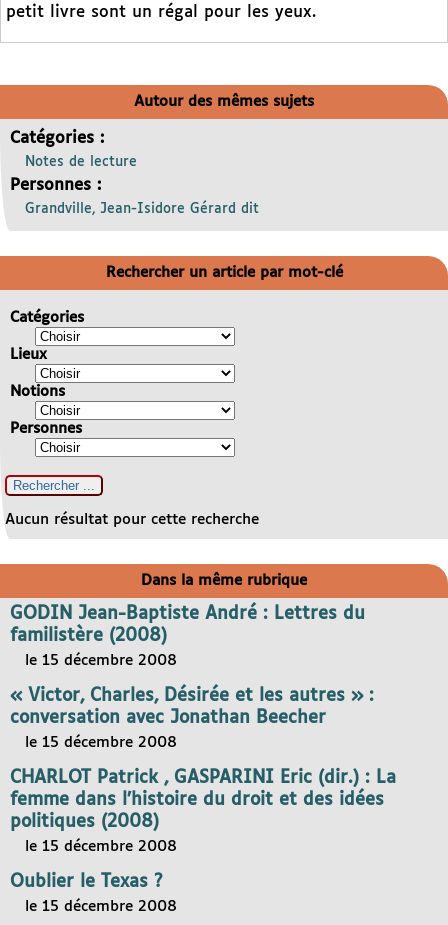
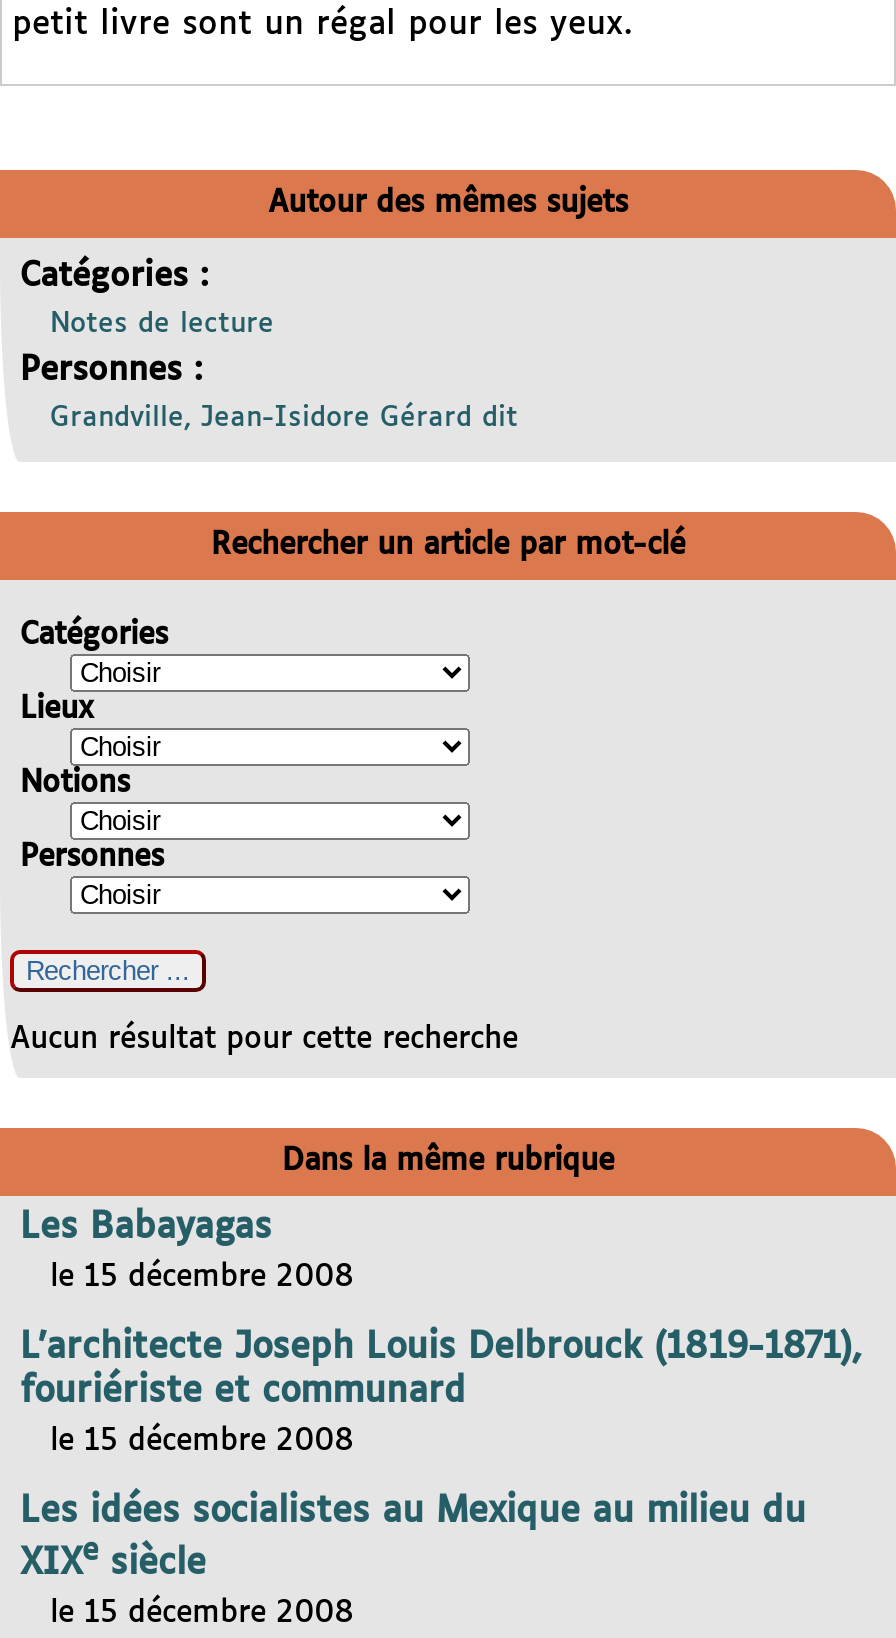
- GODIN Jean-Baptiste André : Lettres du
- familistère (2008)
+ Les Babayagas

- « Victor, Charles, Désirée et les autres » :
- conversation avec Jonathan Beecher
+ L’architecte Joseph Louis Delbrouck (1819-1871),
+ fouriériste et communard

- CHARLOT Patrick , GASPARINI Eric (dir.) : La
- femme dans l’histoire du droit et des idées
- politiques (2008)
- le 15 décembre 2008
- Oublier le Texas ?
+ Les idées socialistes au Mexique au milieu du
+ XIXe siècle
